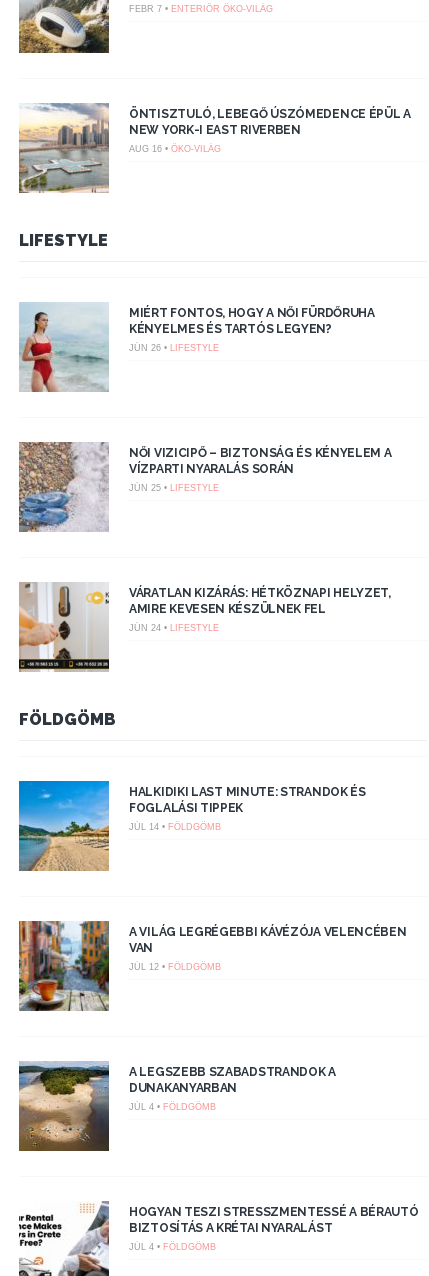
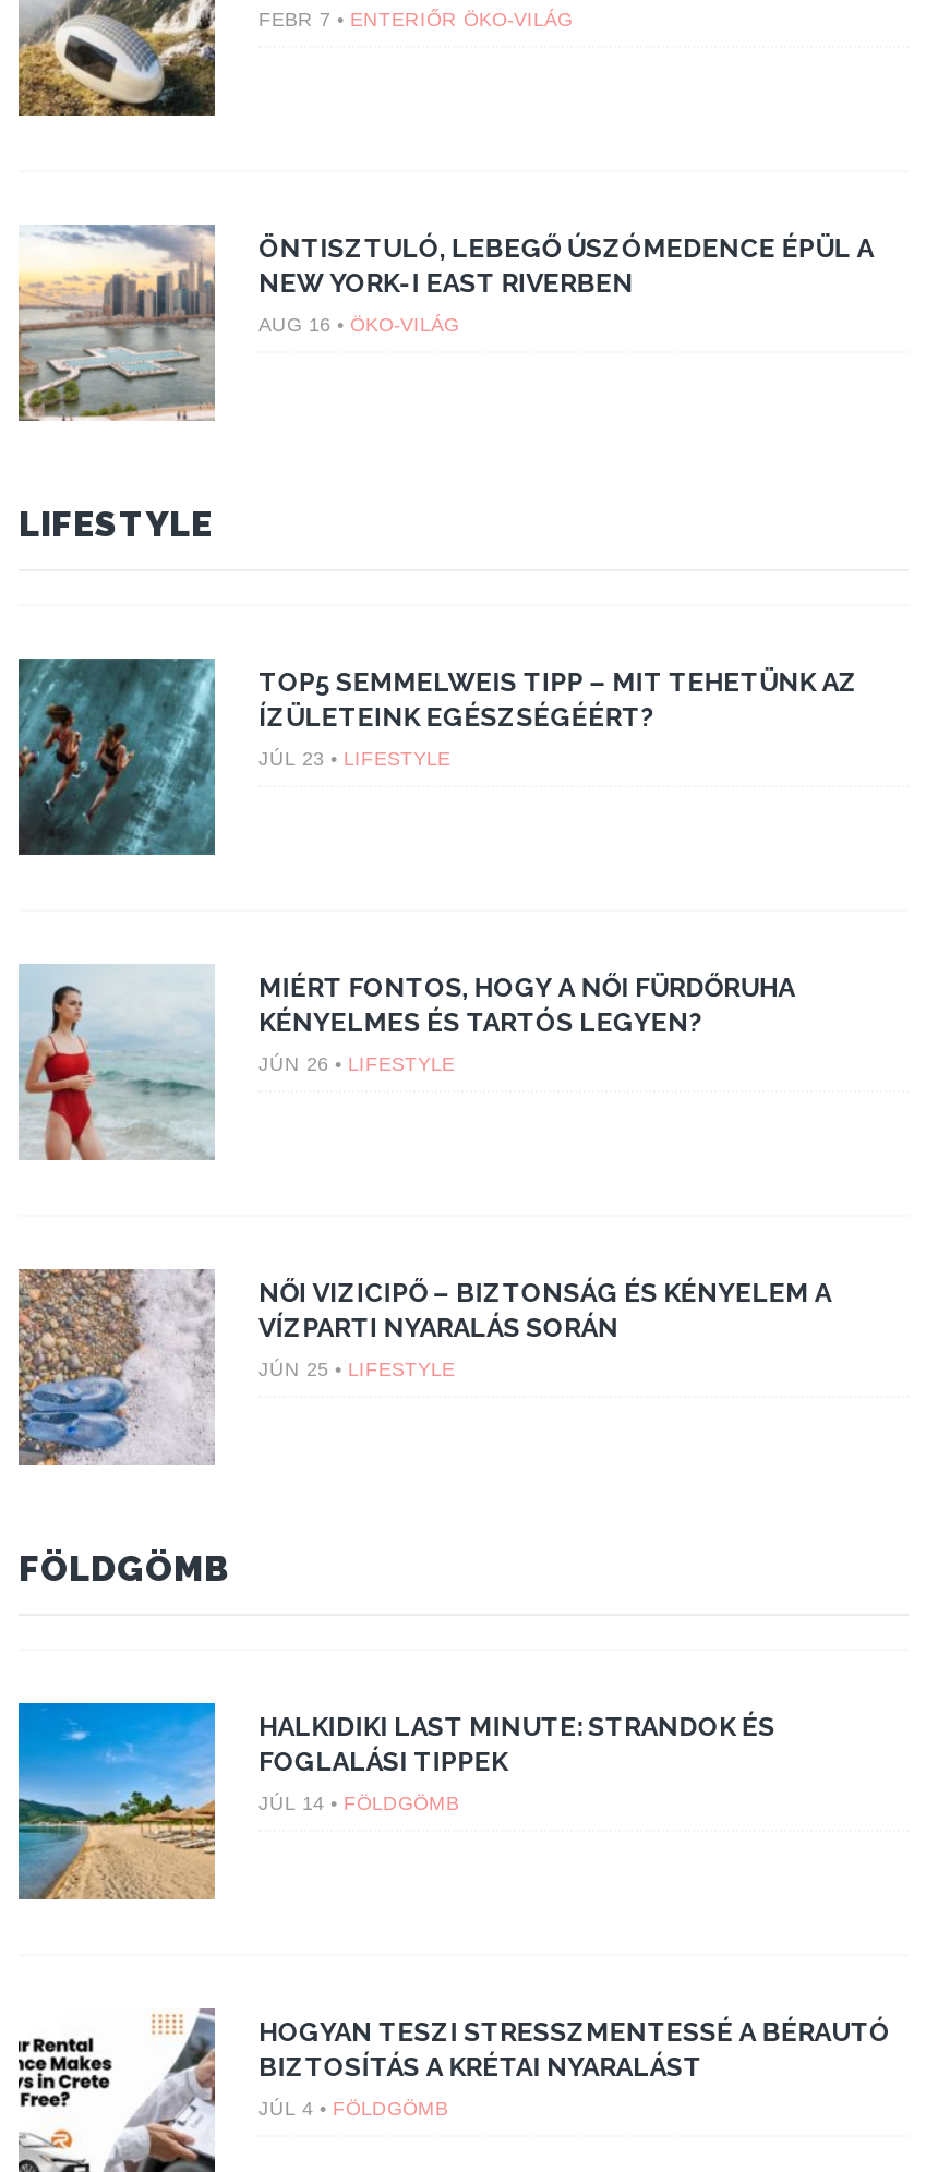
+ [image]
+ TOP5 SEMMELWEIS TIPP – MIT TEHETÜNK AZ
+ ÍZÜLETEINK EGÉSZSÉGÉÉRT?
+ JÚL 23 • LIFESTYLE

moved down: [image] | MIÉRT FONTOS, HOGY A NŐI FÜRDŐRUHA | KÉNYELMES ÉS TARTÓS LEGYEN? | JÚN 26 • LIFESTYLE | NŐI VIZICIPŐ – BIZTONSÁG ÉS KÉNYELEM A | VÍZPARTI NYARALÁS SORÁN | JÚN 25 • LIFESTYLE

- [image]
- VÁRATLAN KIZÁRÁS: HÉTKÖZNAPI HELYZET,
- AMIRE KEVESEN KÉSZÜLNEK FEL
- JÚN 24 • LIFESTYLE

- [image]
- A VILÁG LEGRÉGEBBI KÁVÉZÓJA VELENCÉBEN
- VAN
- JÚL 12 • FÖLDGÖMB

- [image]
- A LEGSZEBB SZABADSTRANDOK A
- DUNAKANYARBAN
- JÚL 4 • FÖLDGÖMB
